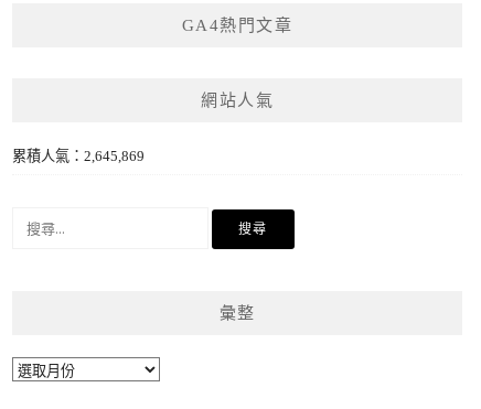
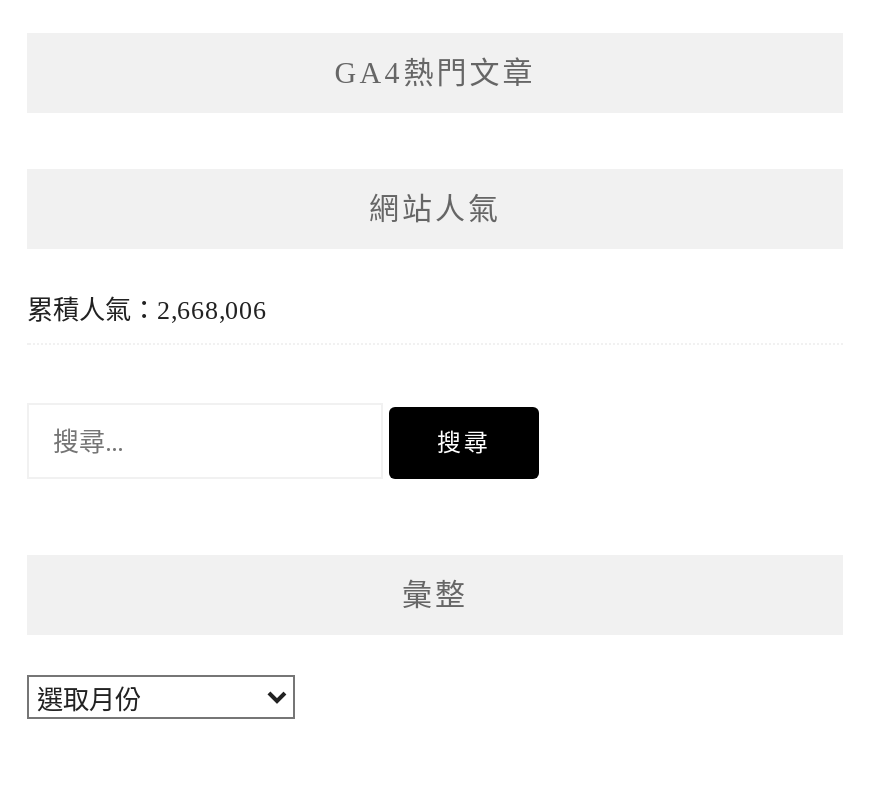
- 累積人氣：2,645,869
+ 累積人氣：2,668,006
